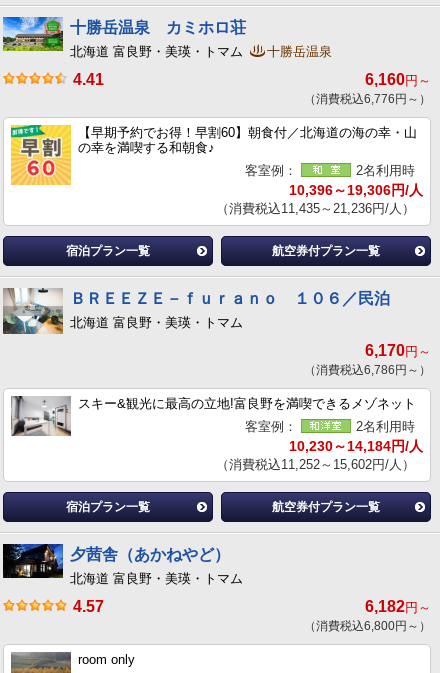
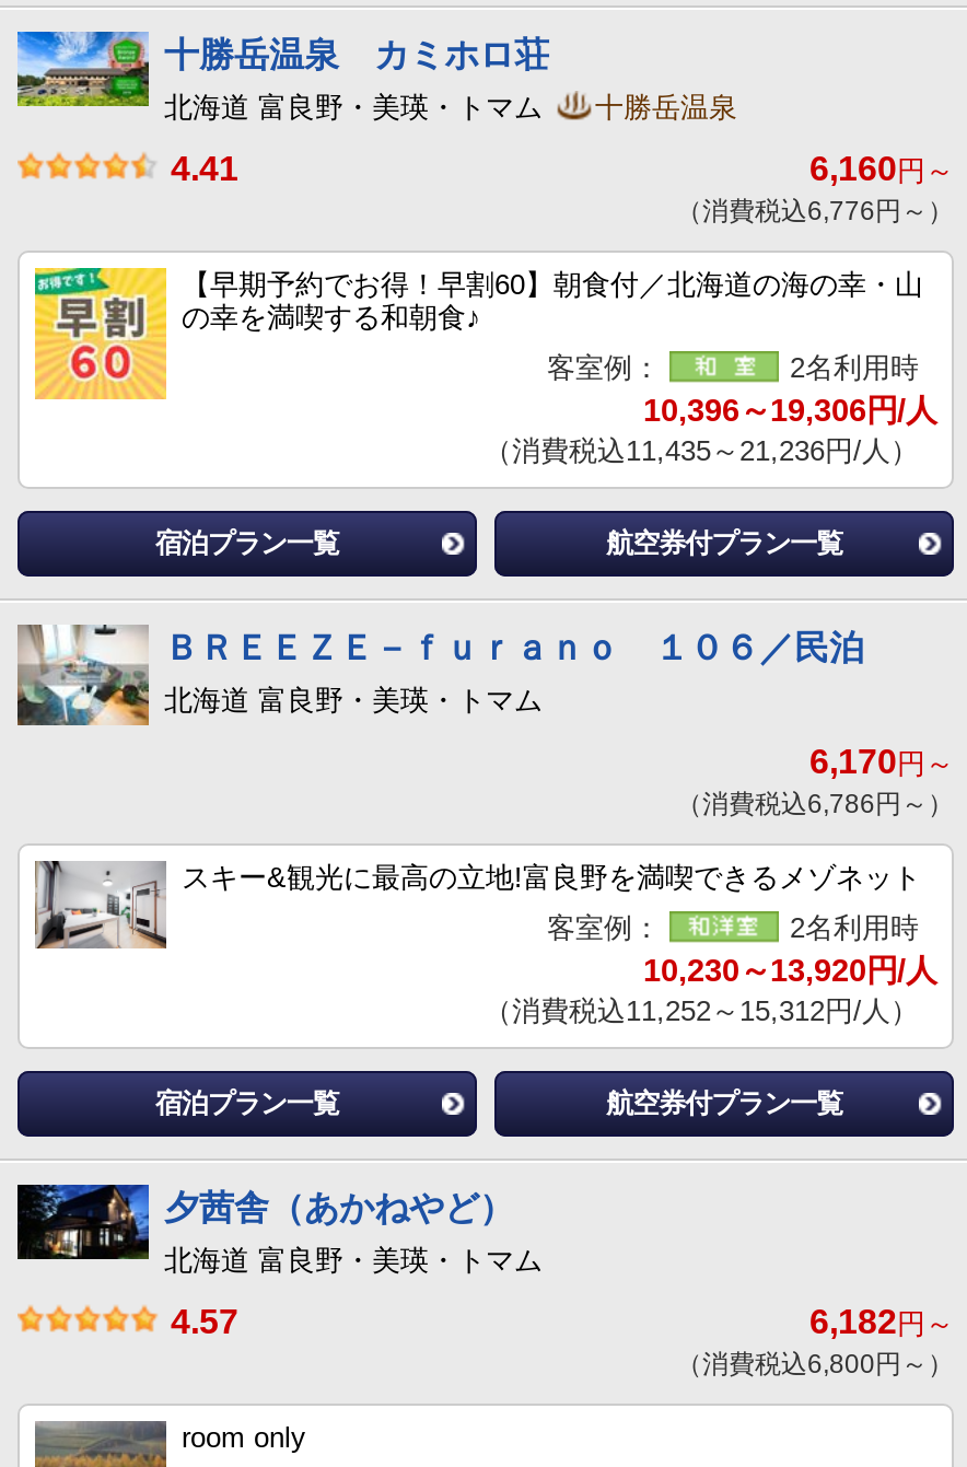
- 10,230～14,184円/人
+ 10,230～13,920円/人

- （消費税込11,252～15,602円/人）
+ （消費税込11,252～15,312円/人）
